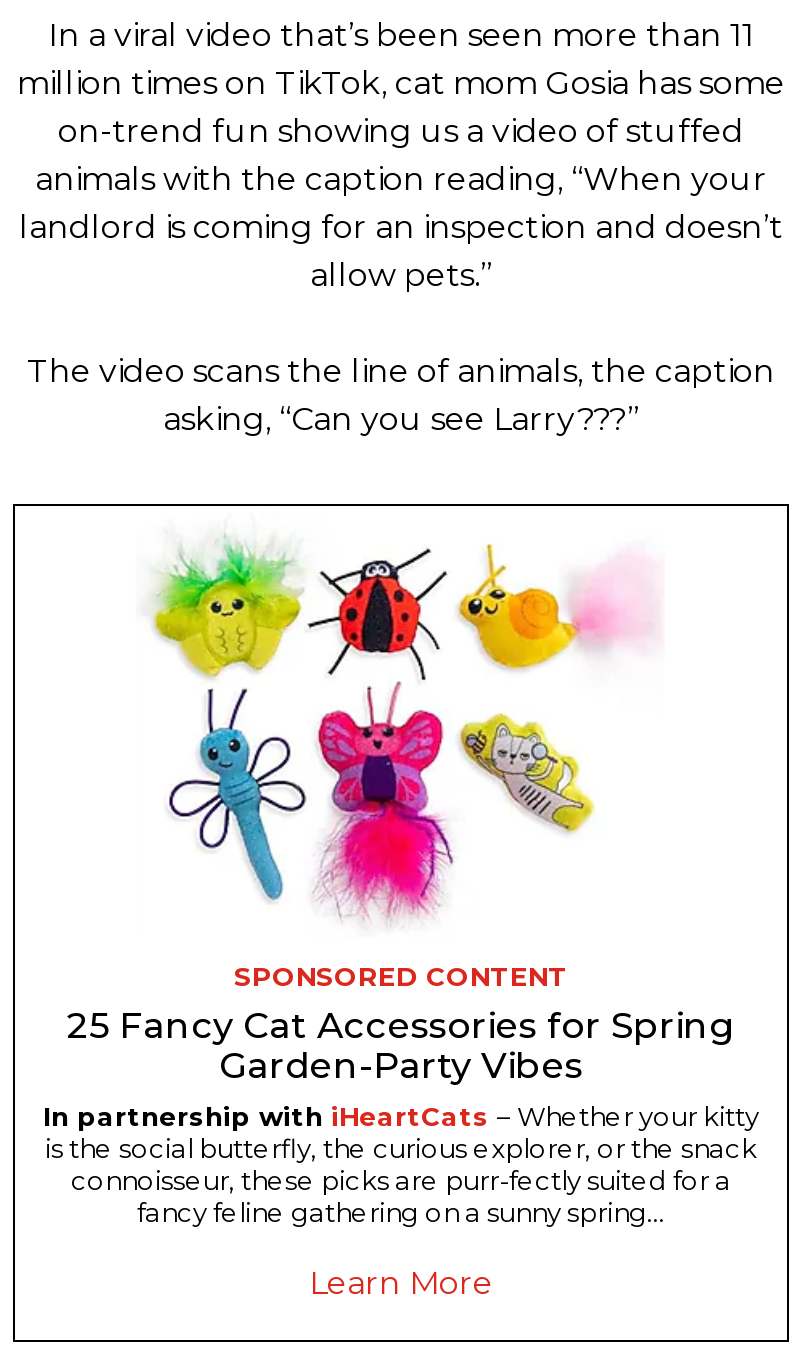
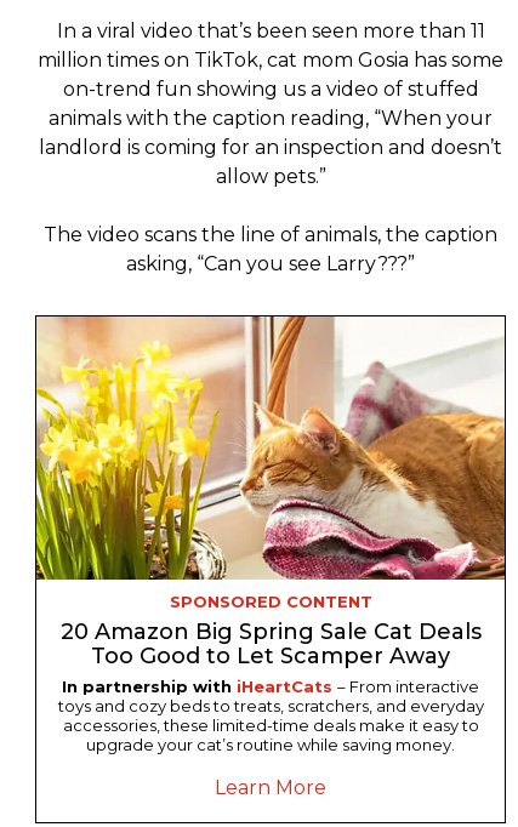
- [image]
- 25 Fancy Cat Accessories for Spring
- Garden-Party Vibes
- In partnership with iHeartCats – Whether your kitty
- is the social butterfly, the curious explorer, or the snack
- connoisseur, these picks are purr-fectly suited for a
- fancy feline gathering on a sunny spring...
+ [image]
+ 20 Amazon Big Spring Sale Cat Deals
+ Too Good to Let Scamper Away
+ In partnership with iHeartCats – From interactive
+ toys and cozy beds to treats, scratchers, and everyday
+ accessories, these limited-time deals make it easy to
+ upgrade your cat’s routine while saving money.
